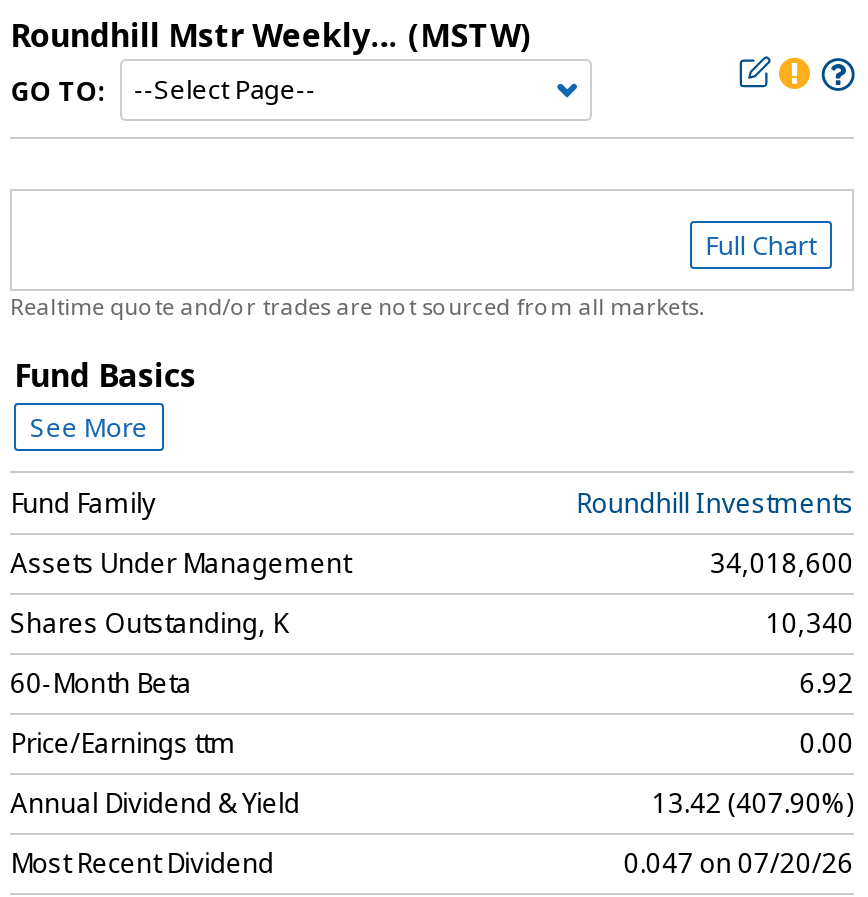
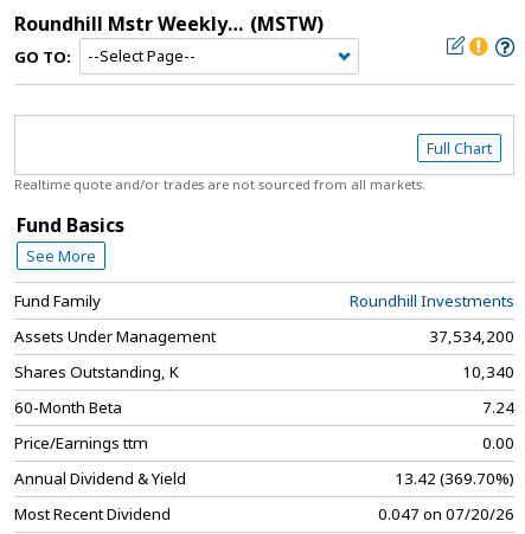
- 34,018,600
+ 37,534,200

- 6.92
+ 7.24

- 13.42 (407.90%)
+ 13.42 (369.70%)
